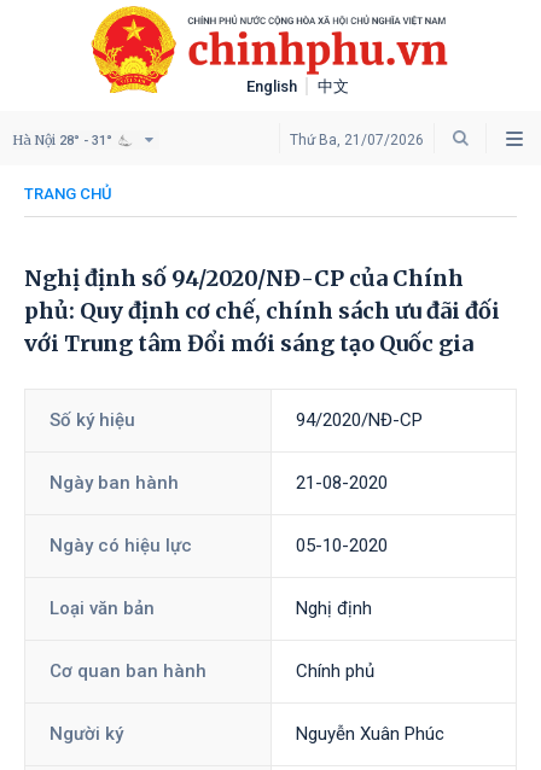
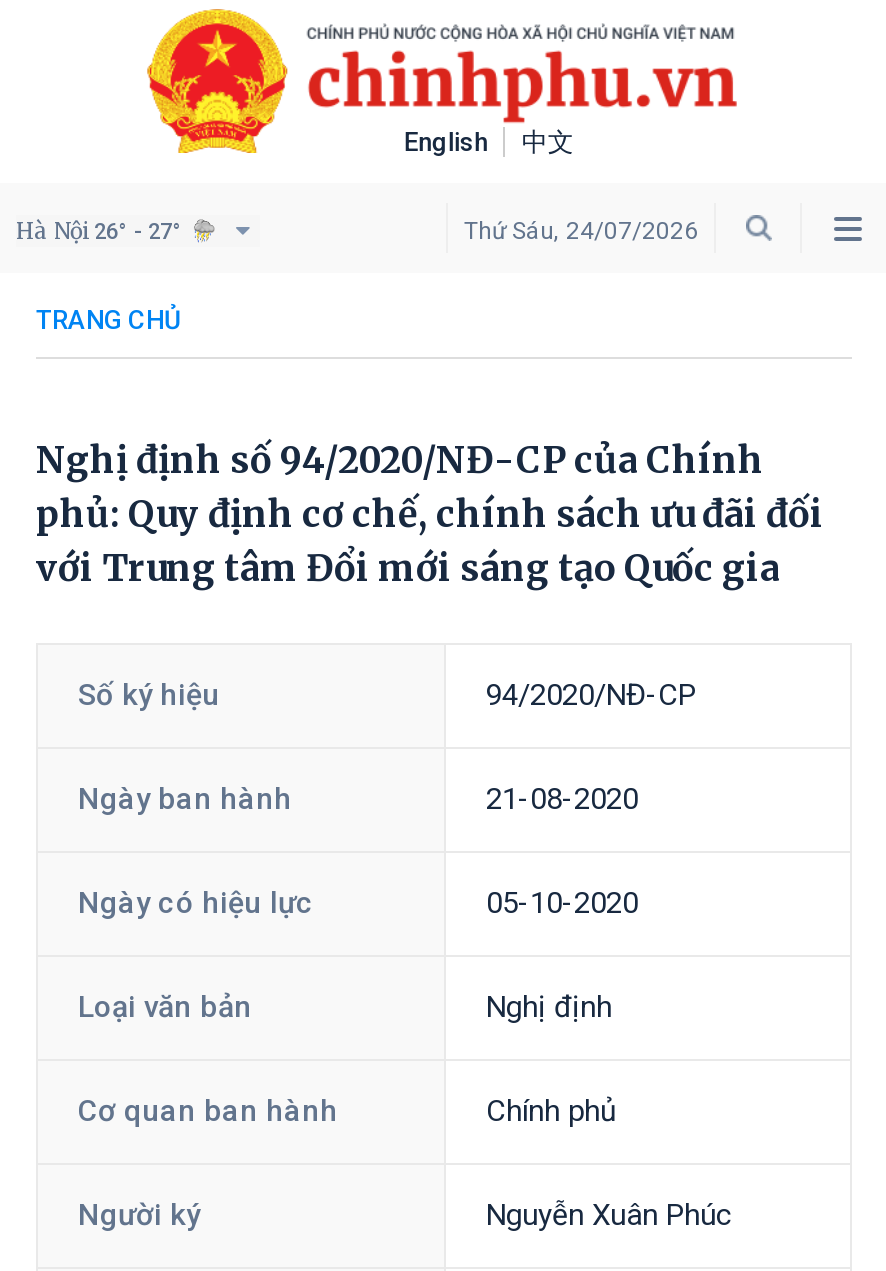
- Hà Nội 28° - 31°
+ Hà Nội 26° - 27°

- Thứ Ba, 21/07/2026
+ Thứ Sáu, 24/07/2026
